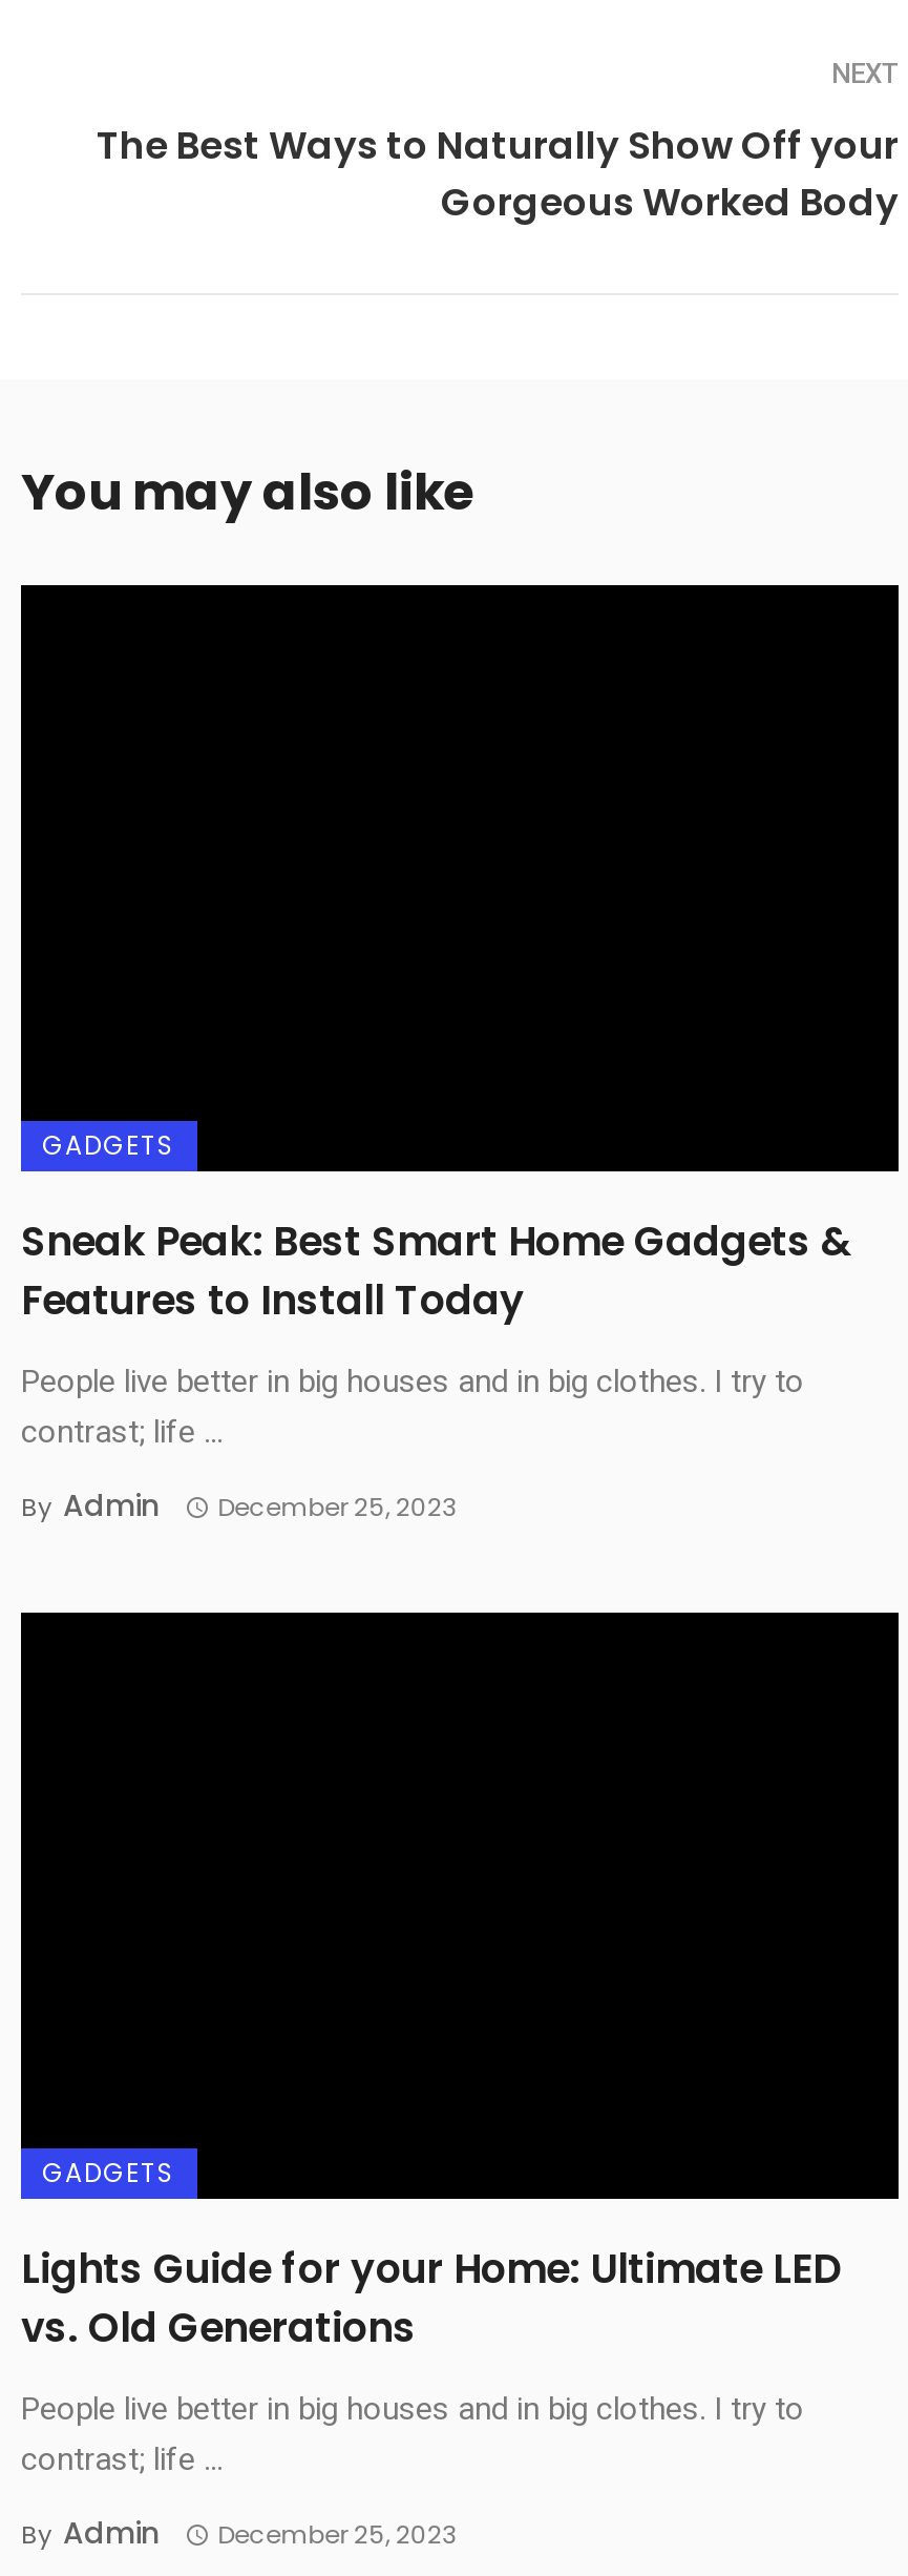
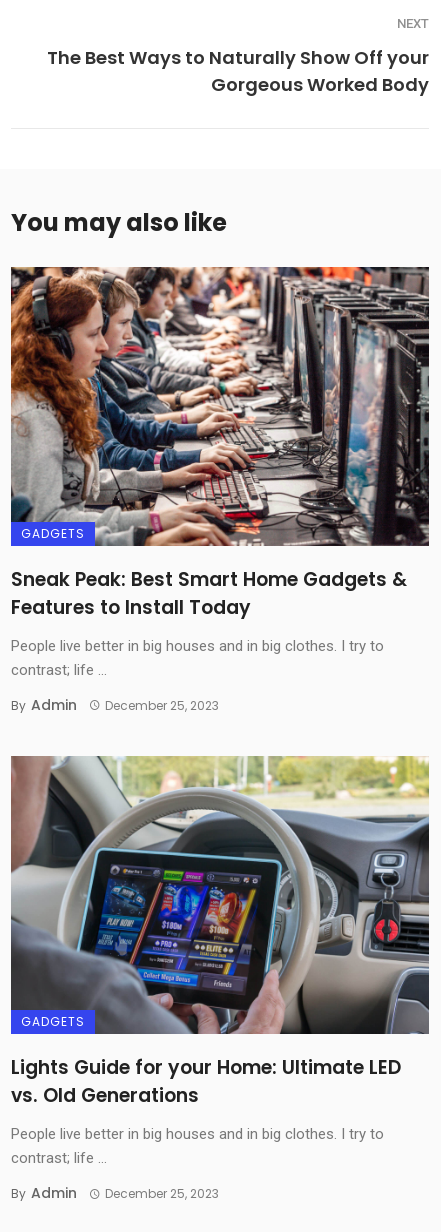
+ [image]

+ [image]
